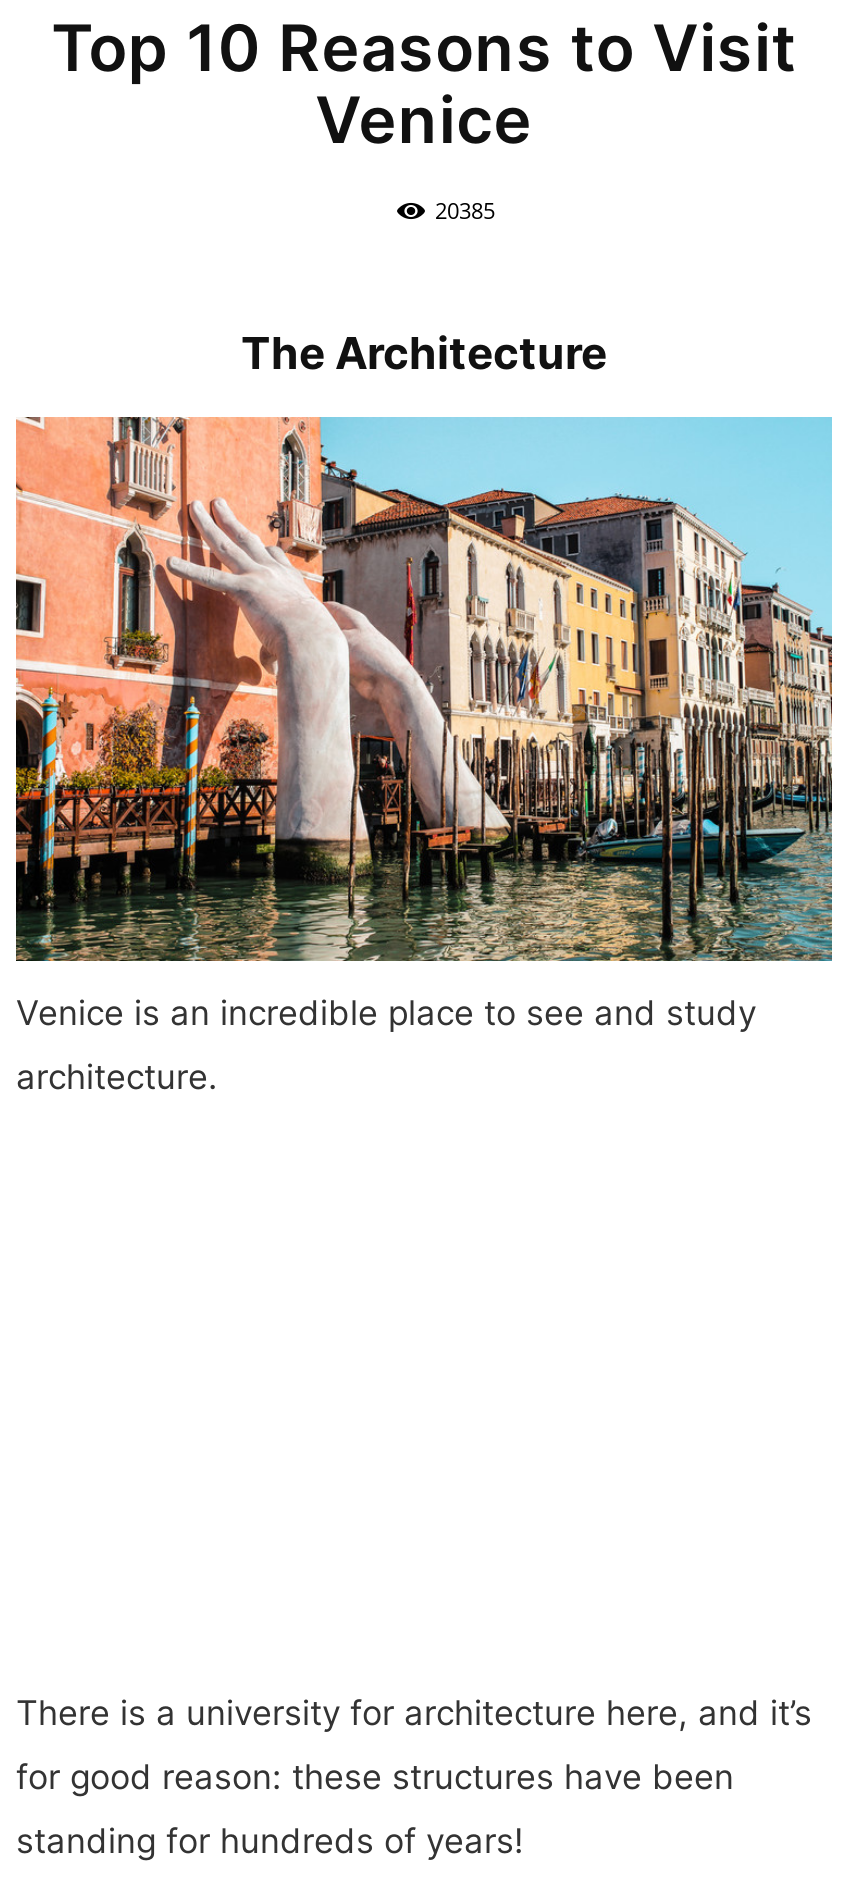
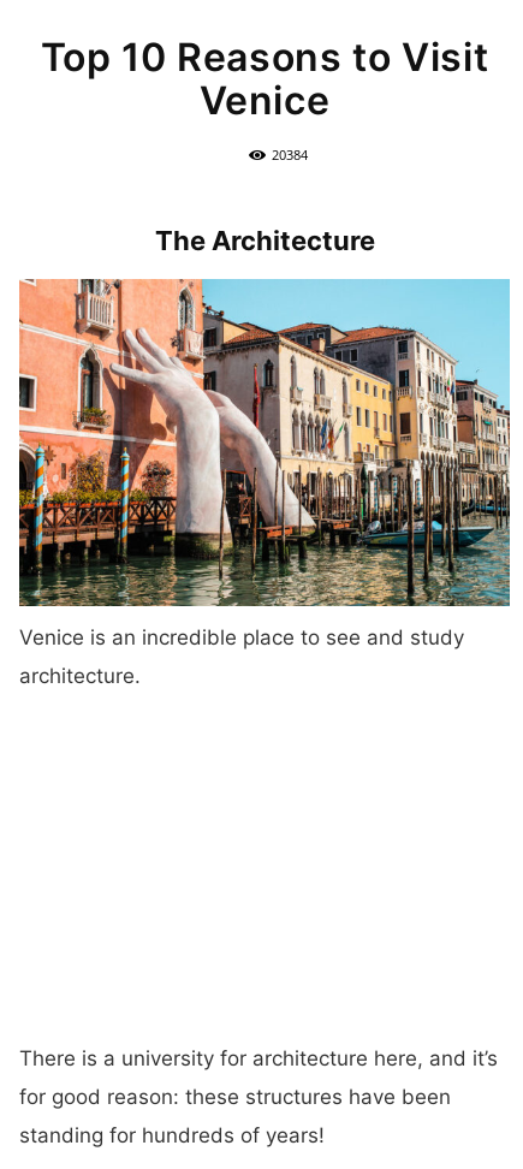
- 20385
+ 20384
